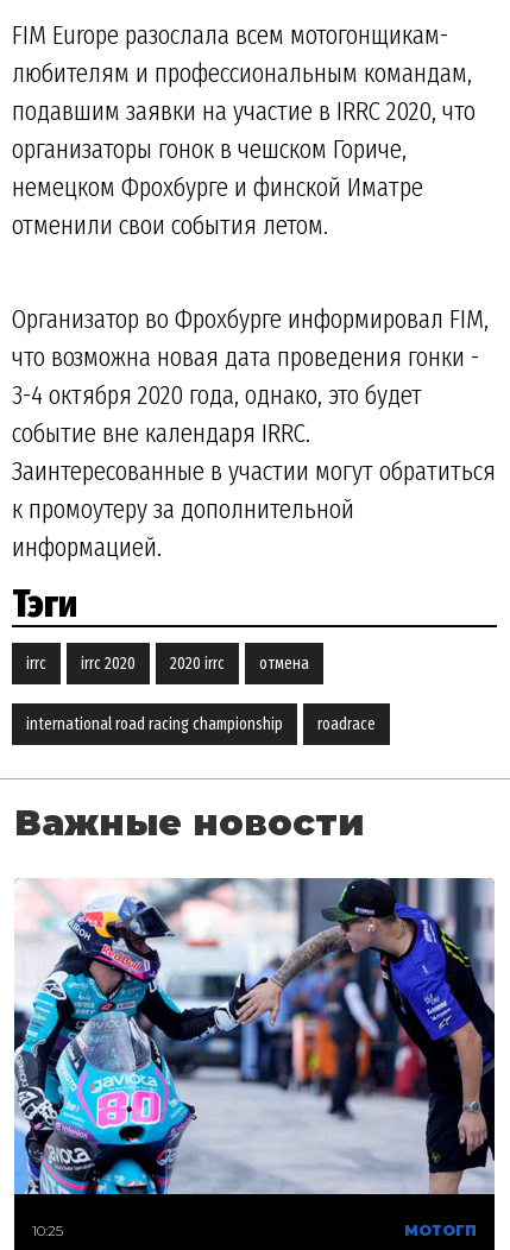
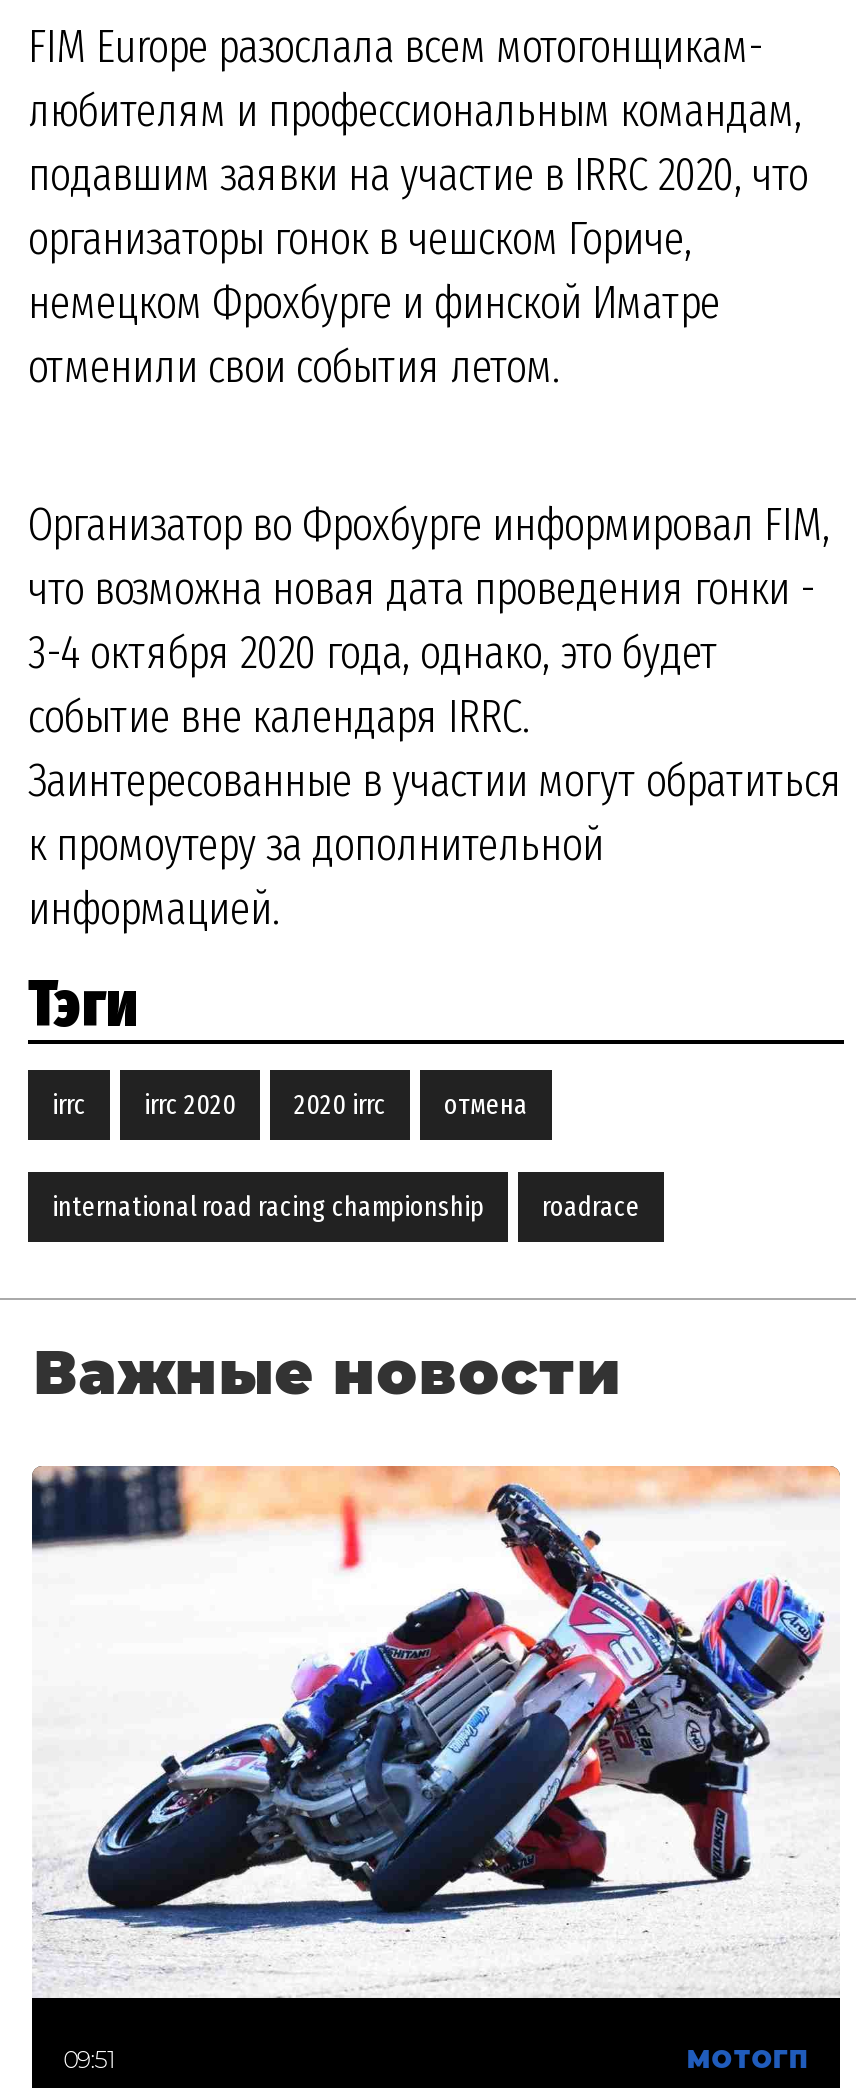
- [image]
- 10:25
+ [image]
+ 09:51
